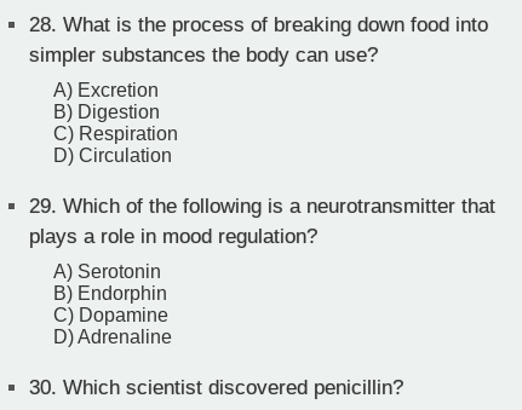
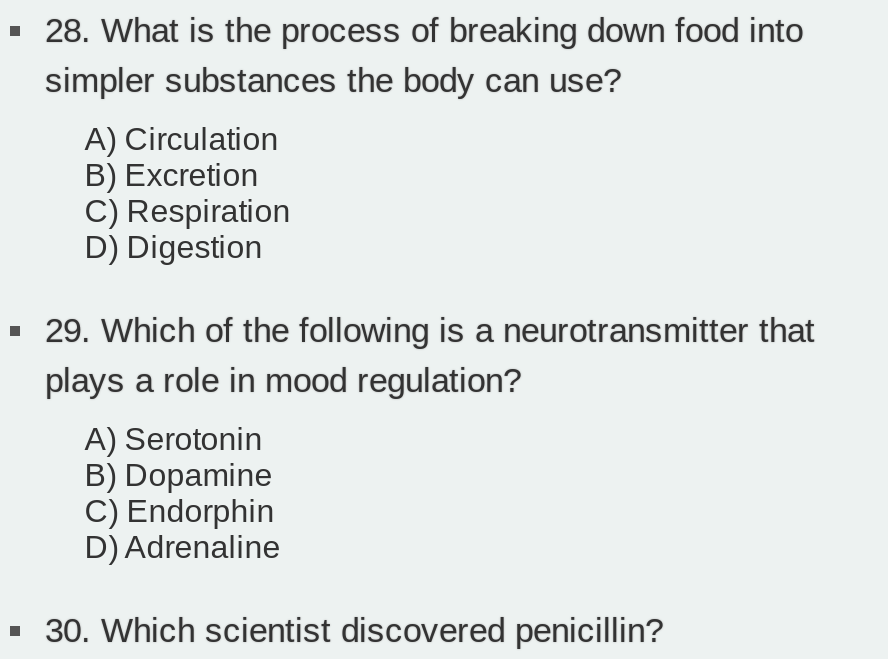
- A) Excretion
+ A) Circulation

- B) Digestion
+ B) Excretion

- D) Circulation
+ D) Digestion

- B) Endorphin
+ B) Dopamine

- C) Dopamine
+ C) Endorphin
